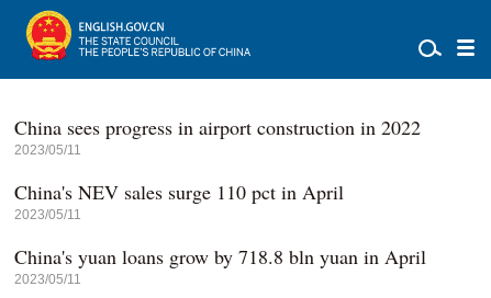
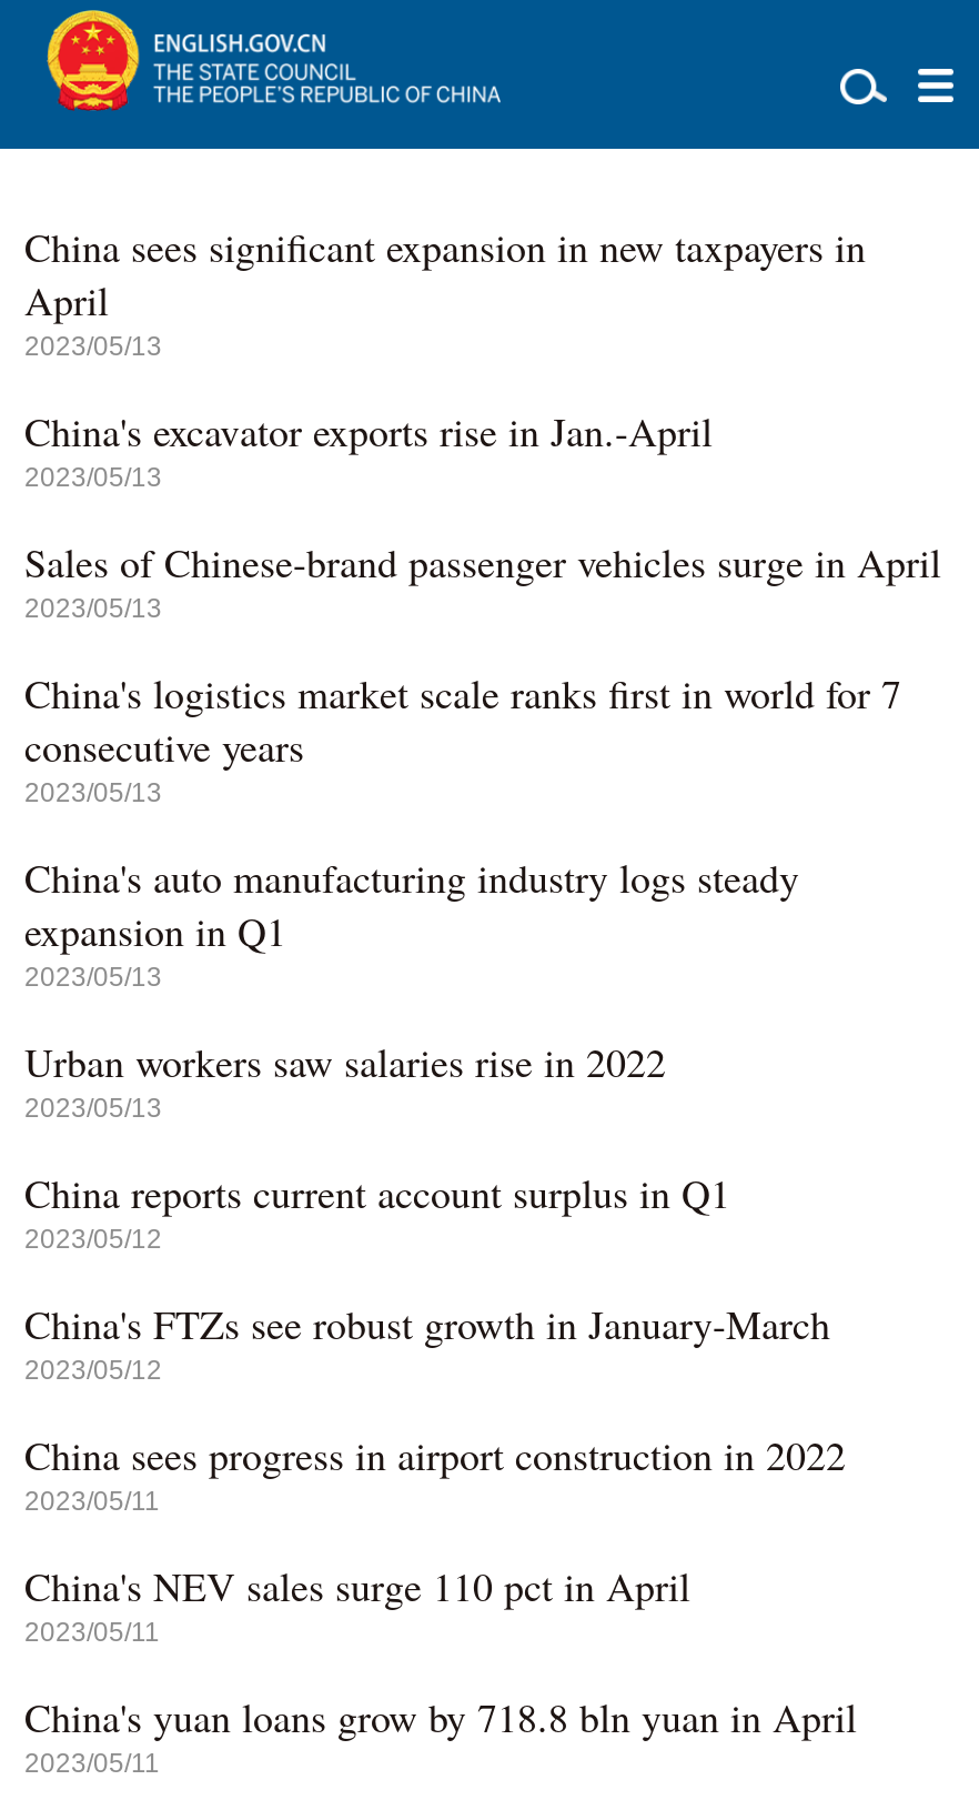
+ China sees significant expansion in new taxpayers in
+ April
+ 2023/05/13
+ China's excavator exports rise in Jan.-April
+ 2023/05/13
+ Sales of Chinese-brand passenger vehicles surge in April
+ 2023/05/13
+ China's logistics market scale ranks first in world for 7
+ consecutive years
+ 2023/05/13
+ China's auto manufacturing industry logs steady
+ expansion in Q1
+ 2023/05/13
+ Urban workers saw salaries rise in 2022
+ 2023/05/13
+ China reports current account surplus in Q1
+ 2023/05/12
+ China's FTZs see robust growth in January-March
+ 2023/05/12
